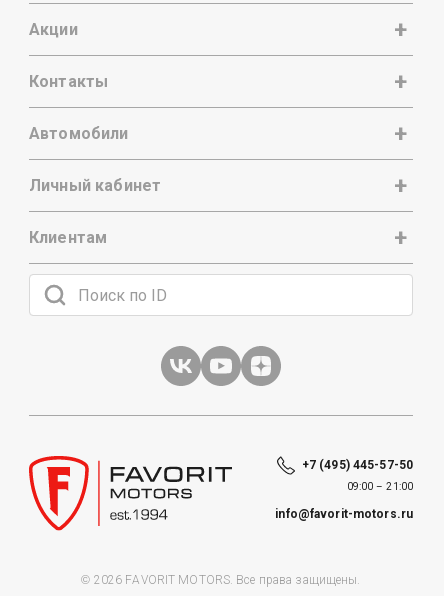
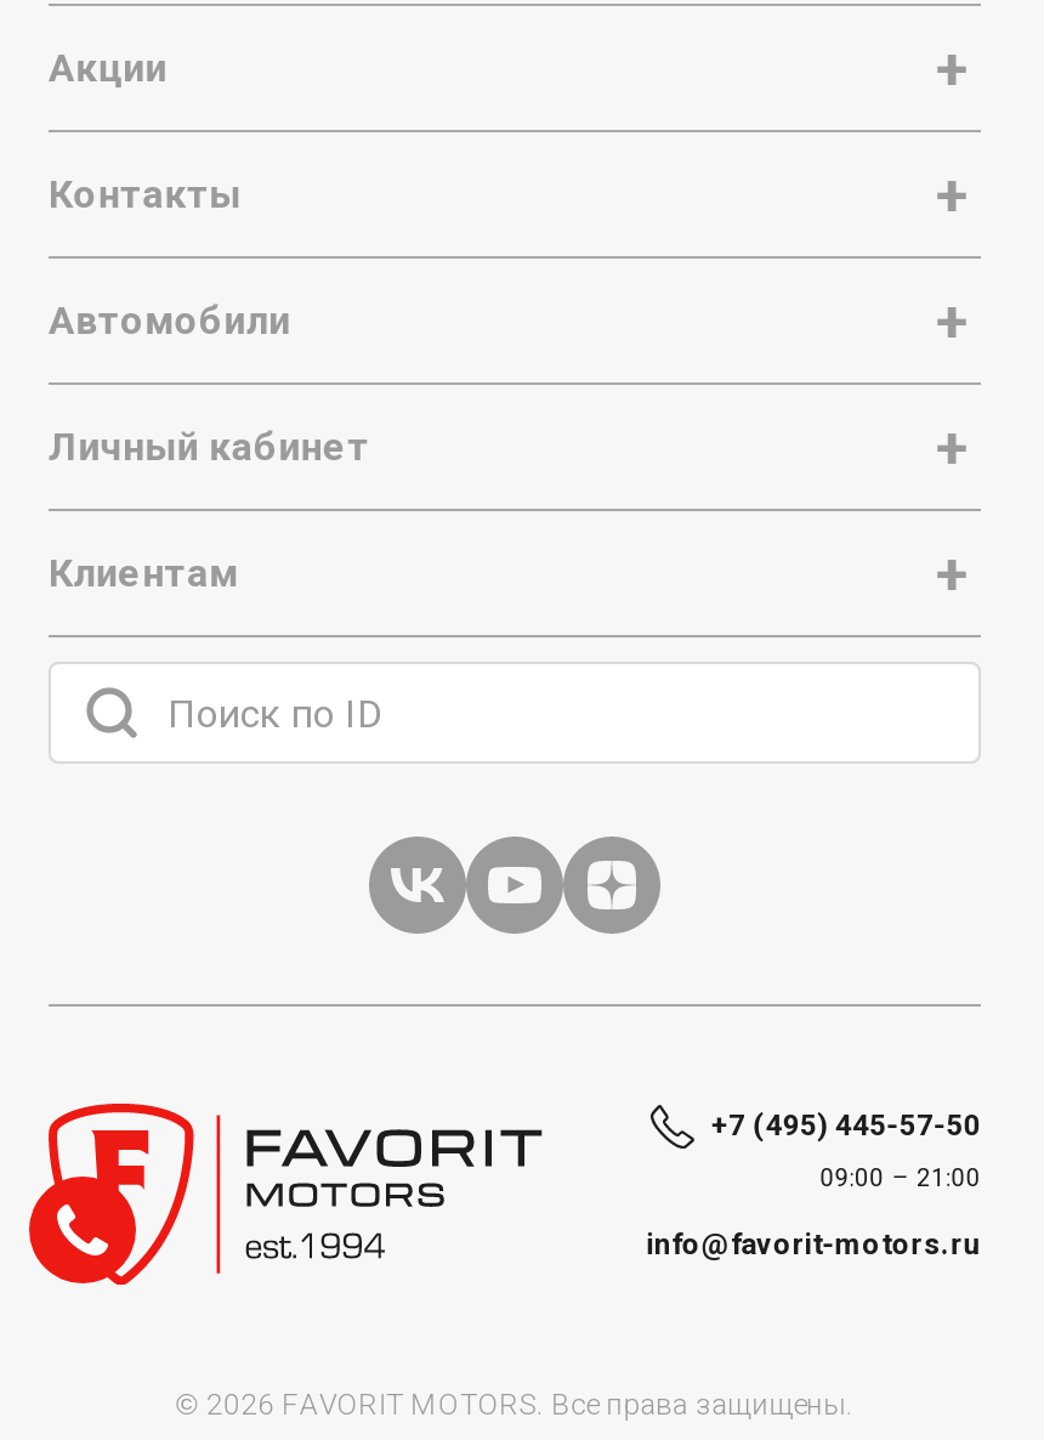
- [image]
+ [image]
